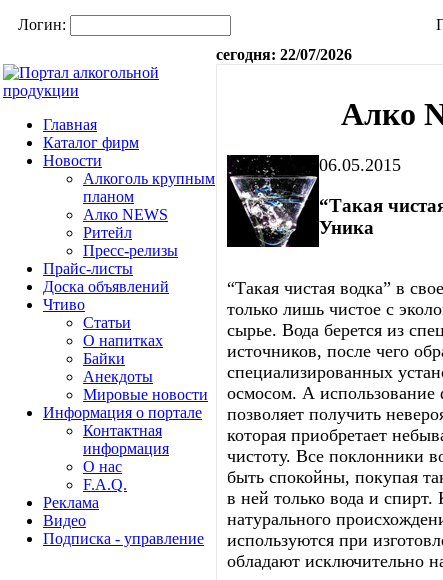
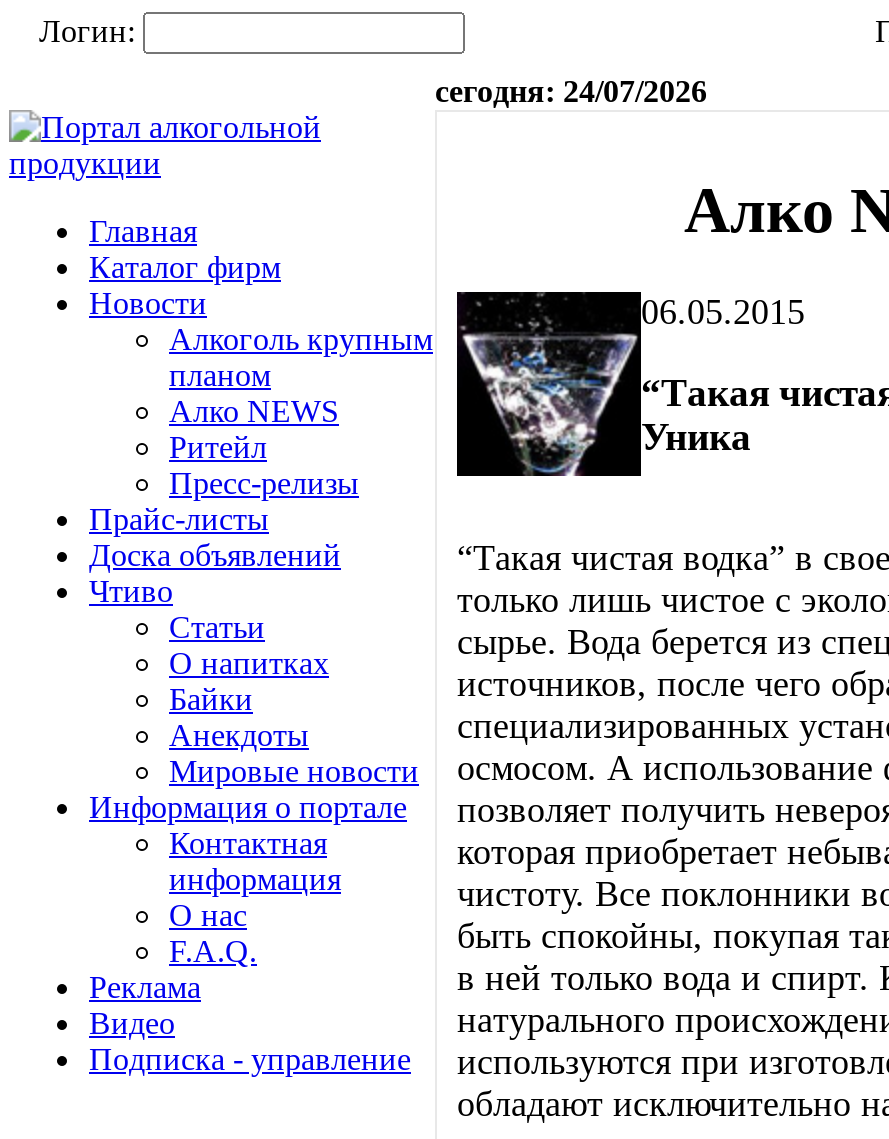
- сегодня: 22/07/2026
+ сегодня: 24/07/2026
